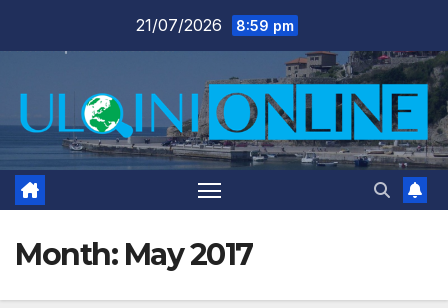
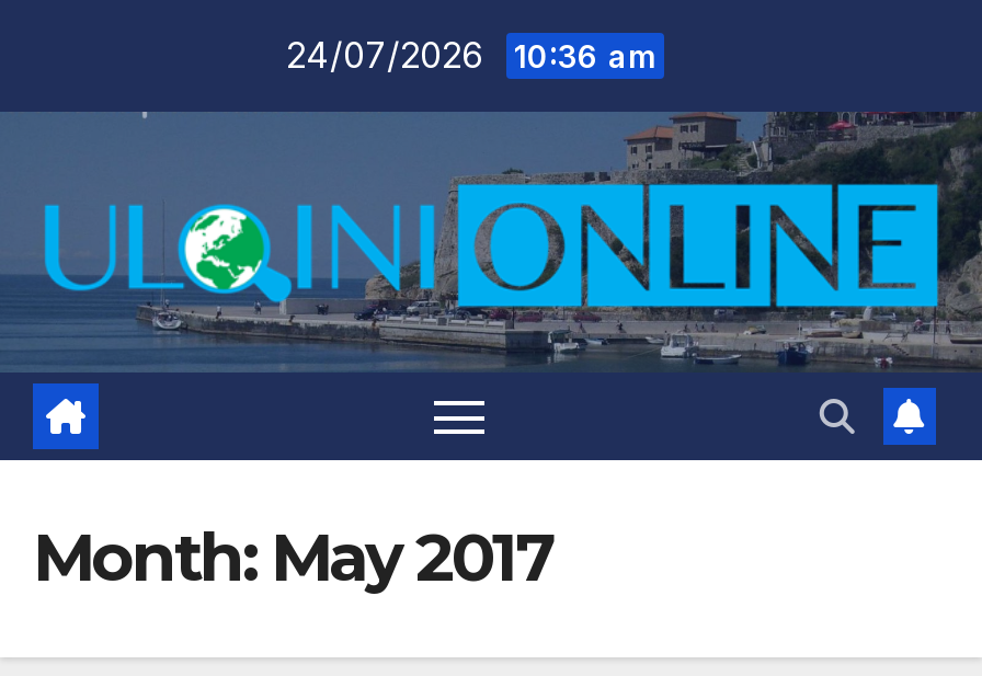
- 21/07/2026 8:59 pm
+ 24/07/2026 10:36 am
